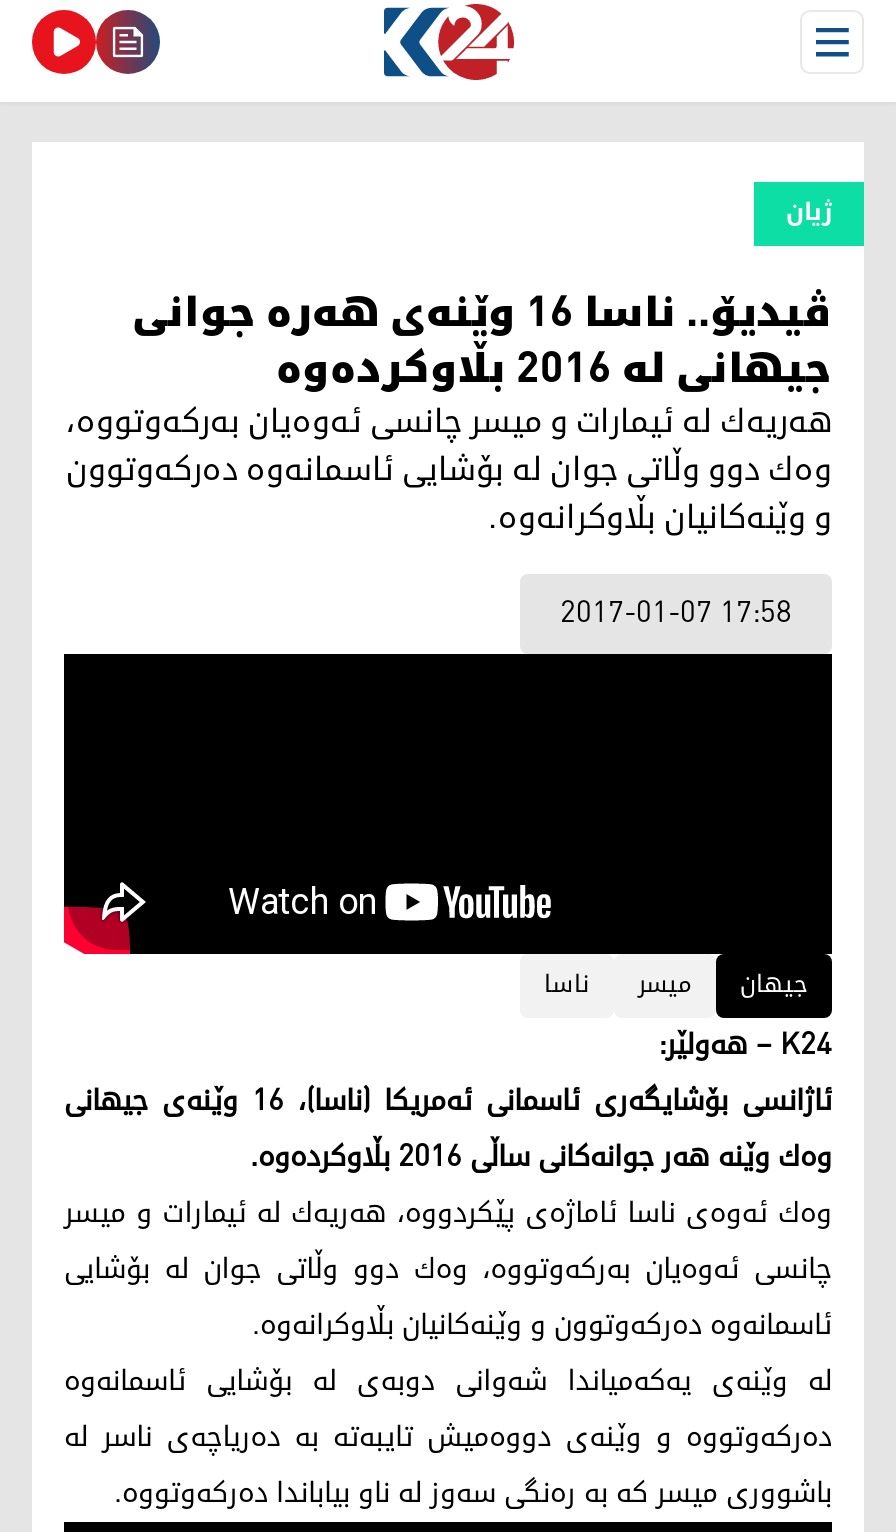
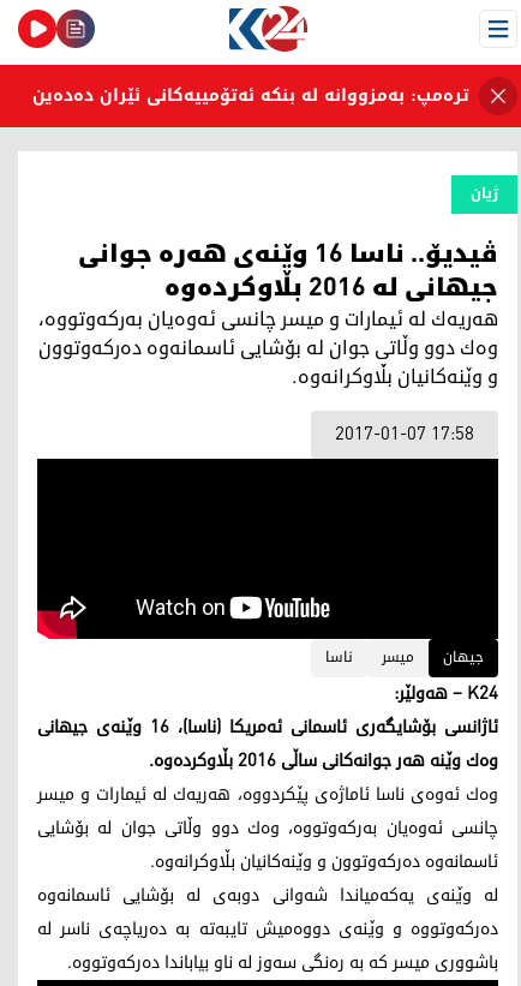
+ ترەمپ: بەمزووانە لە بنکە ئەتۆمییەکانی ئێران دەدەین
